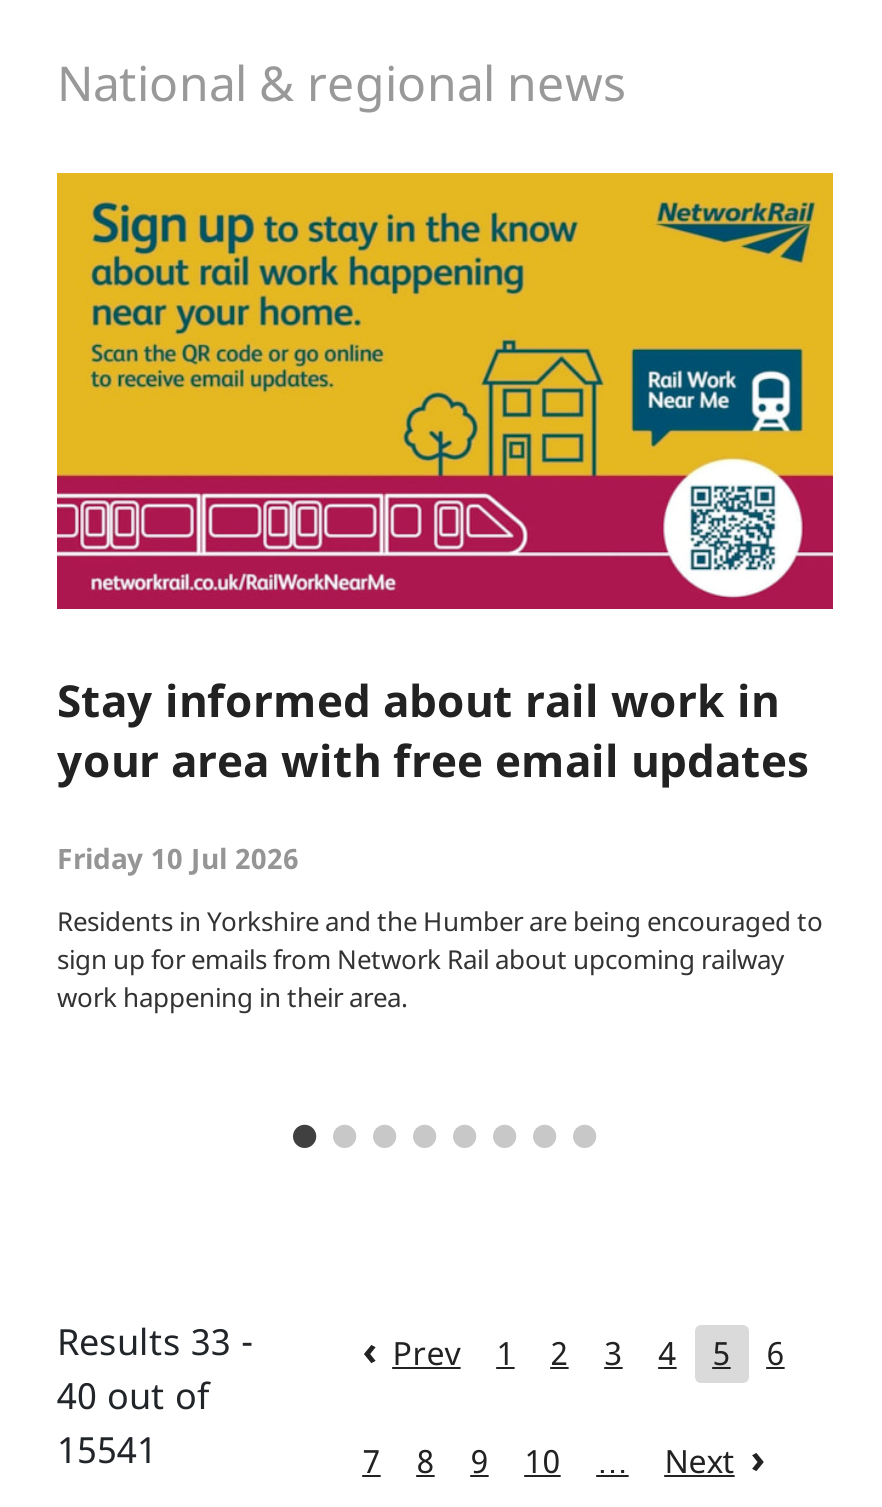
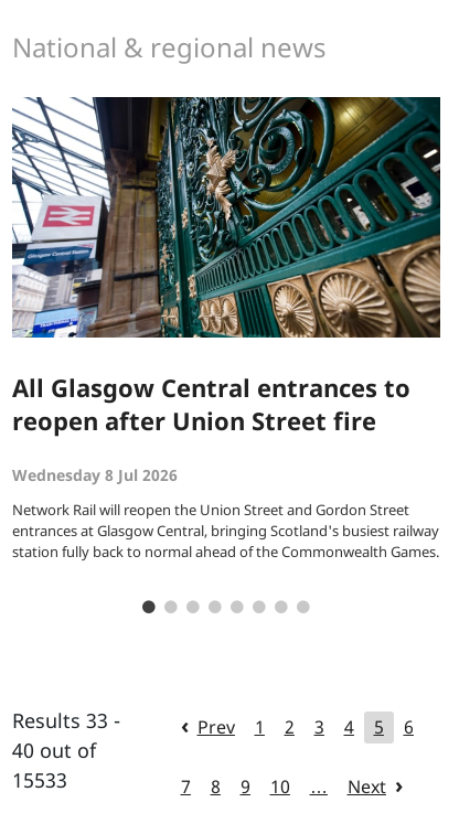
- [image]
- Stay informed about rail work in
- your area with free email updates
+ [image]
+ All Glasgow Central entrances to
+ reopen after Union Street fire

- Friday 10 Jul 2026
+ Wednesday 8 Jul 2026

- Residents in Yorkshire and the Humber are being encouraged to
- sign up for emails from Network Rail about upcoming railway
- work happening in their area.
+ Network Rail will reopen the Union Street and Gordon Street
+ entrances at Glasgow Central, bringing Scotland's busiest railway
+ station fully back to normal ahead of the Commonwealth Games.

- 15541
+ 15533
